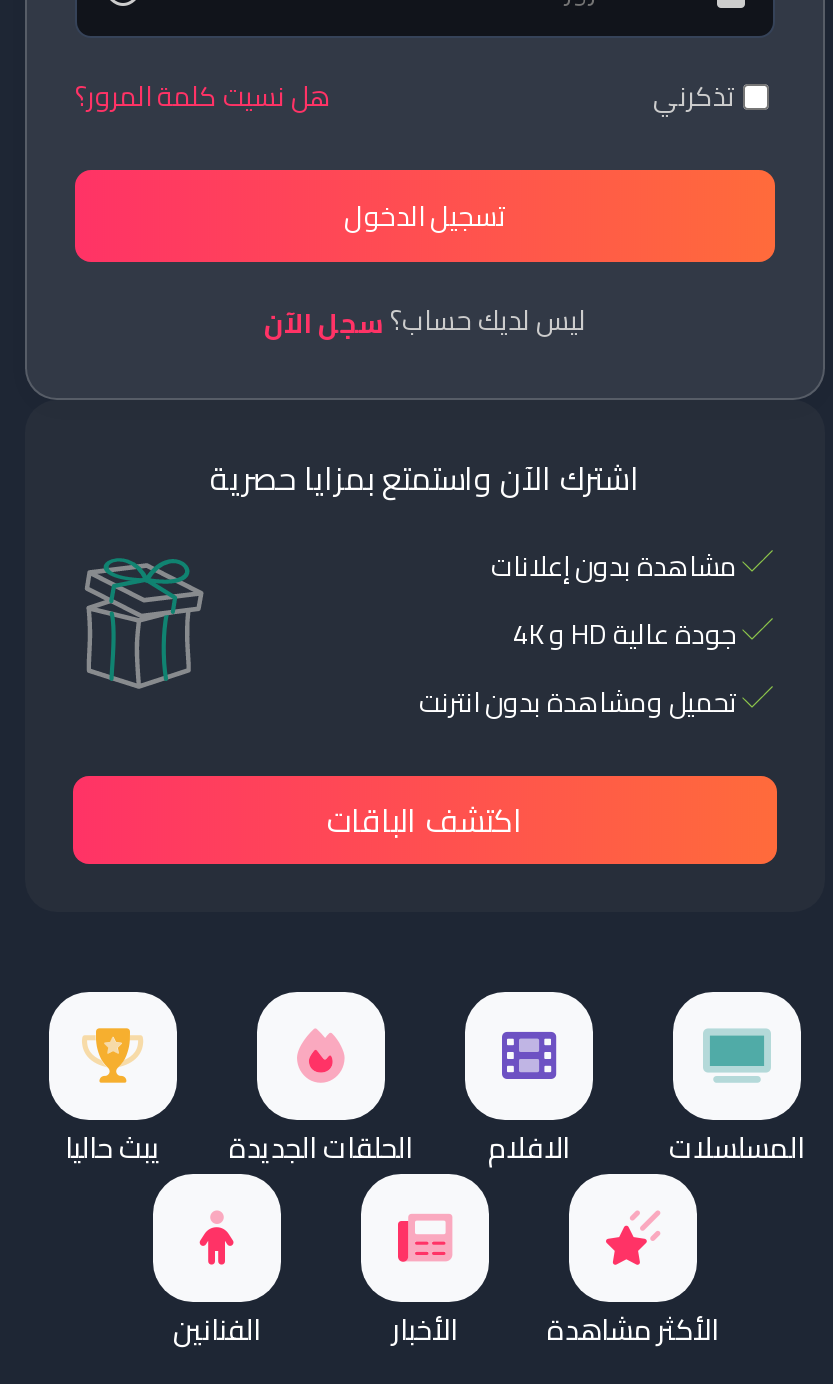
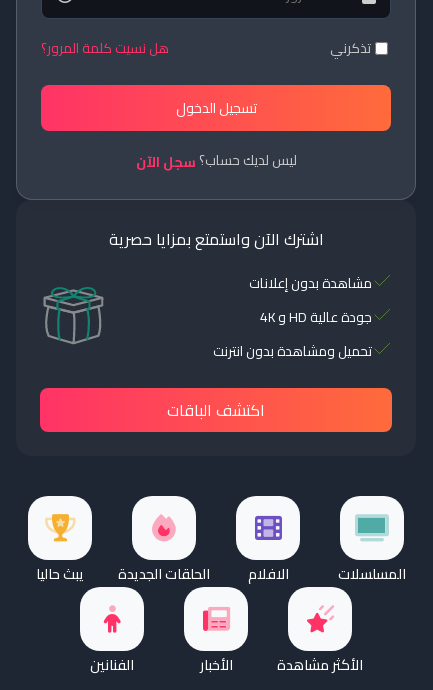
- [image]
+ [image]
